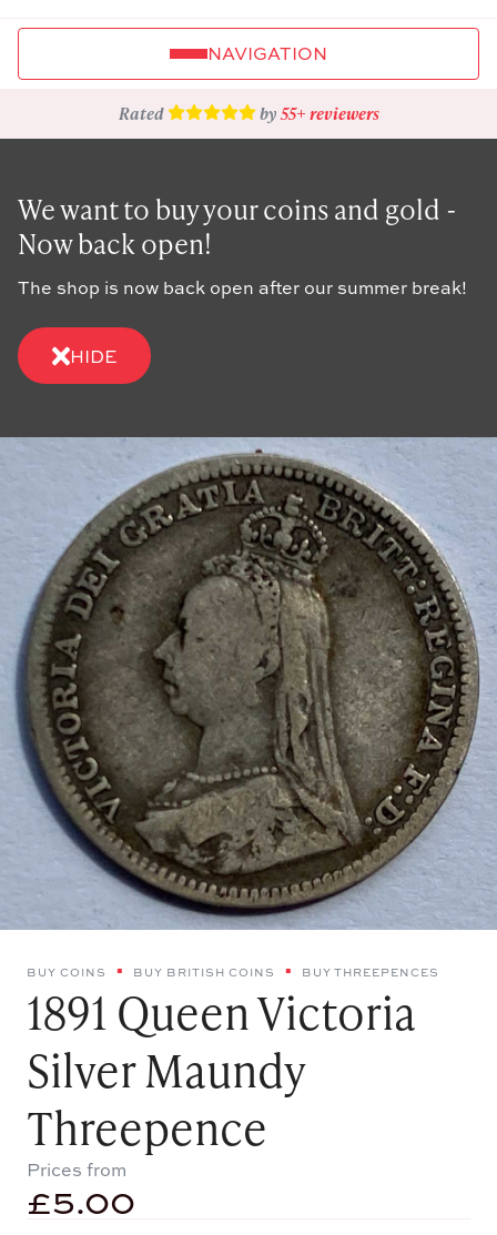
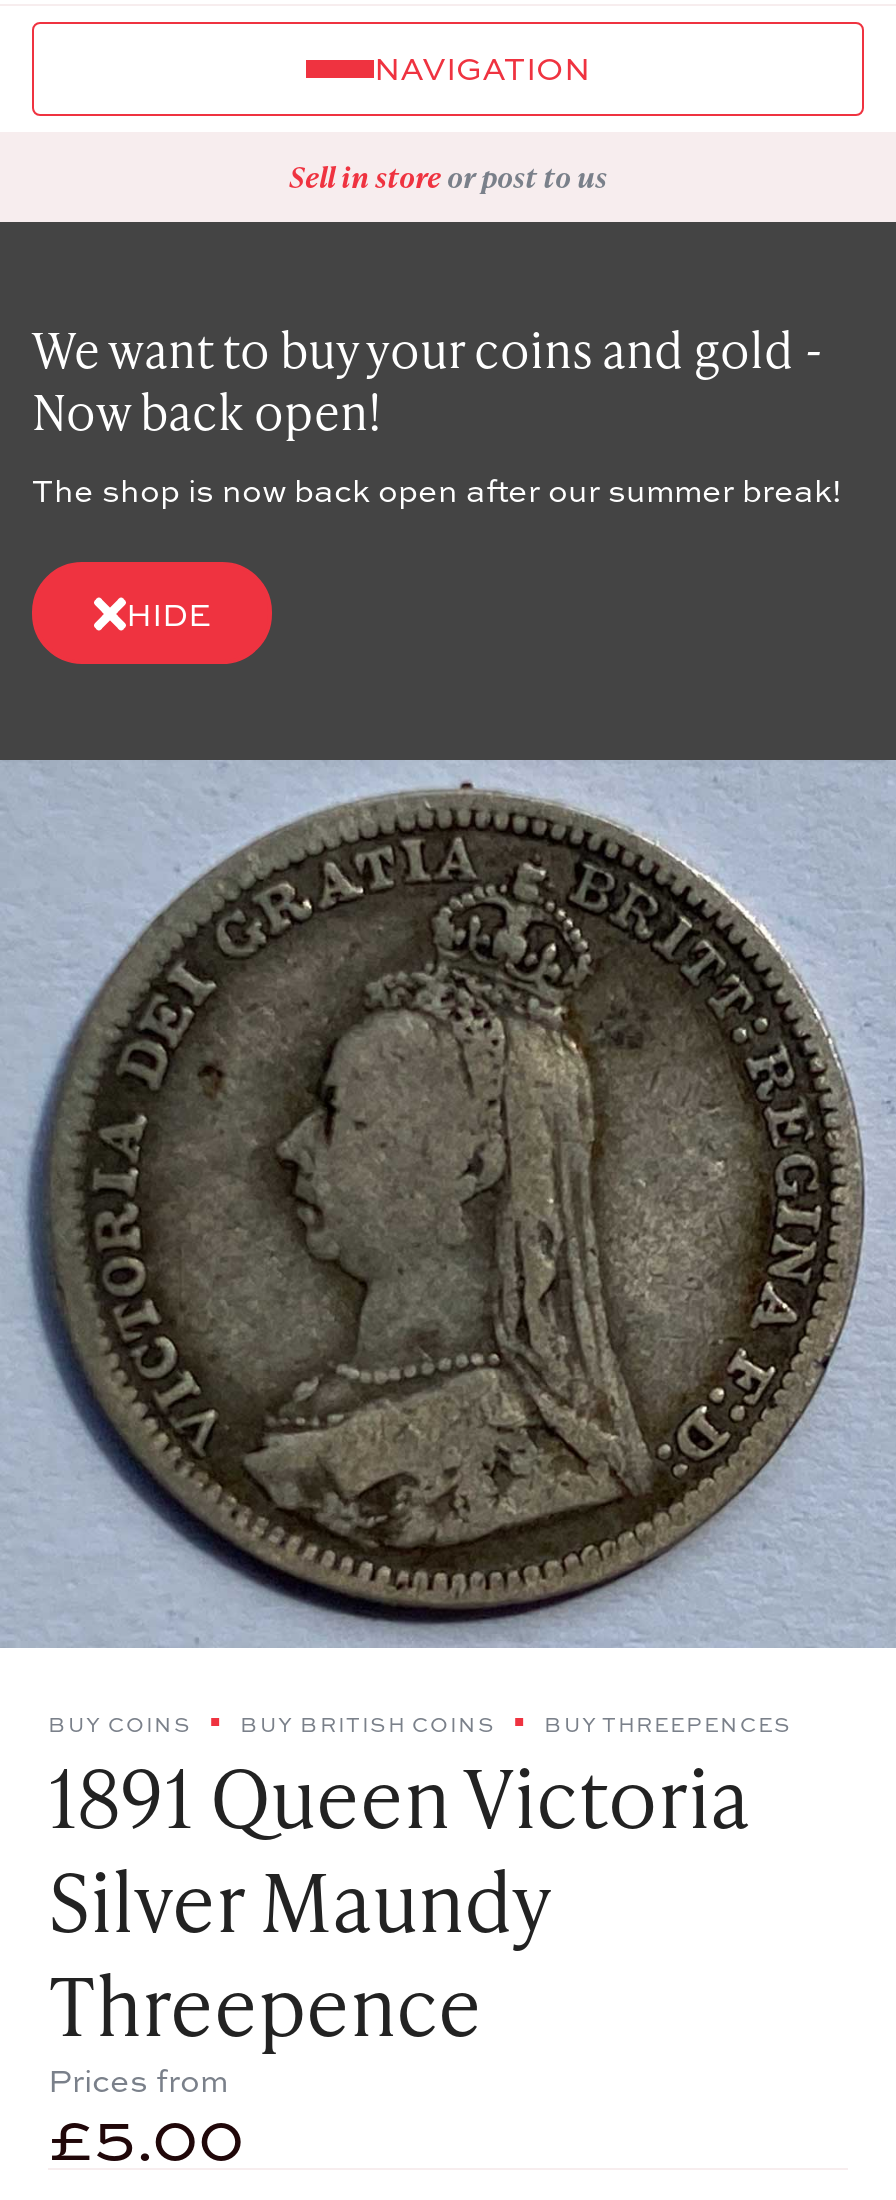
- Rated
- by 55+ reviewers
+ Sell in store or post to us
